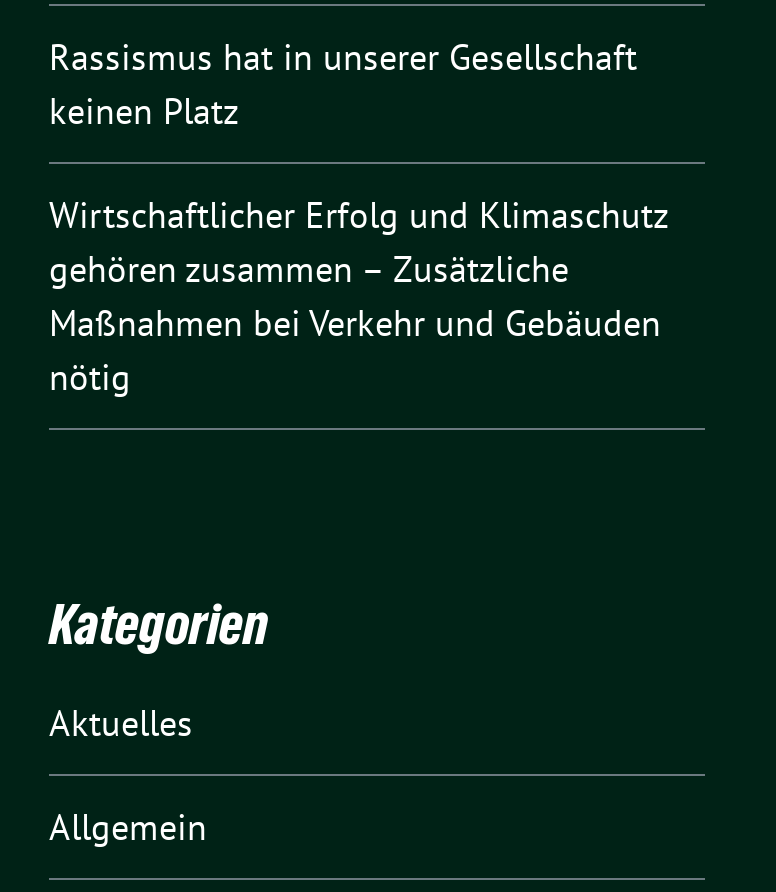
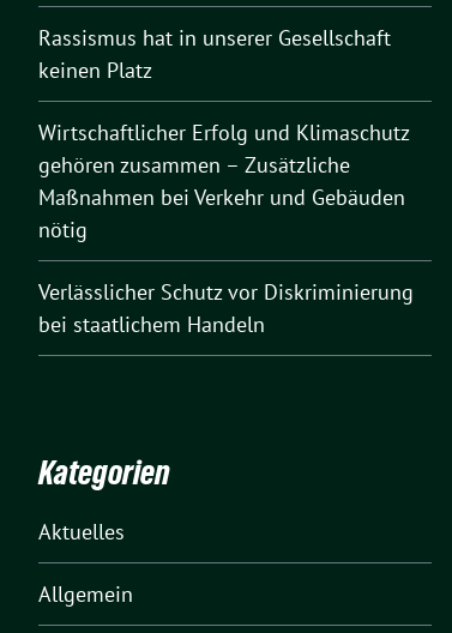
+ Verlässlicher Schutz vor Diskriminierung
+ bei staatlichem Handeln
